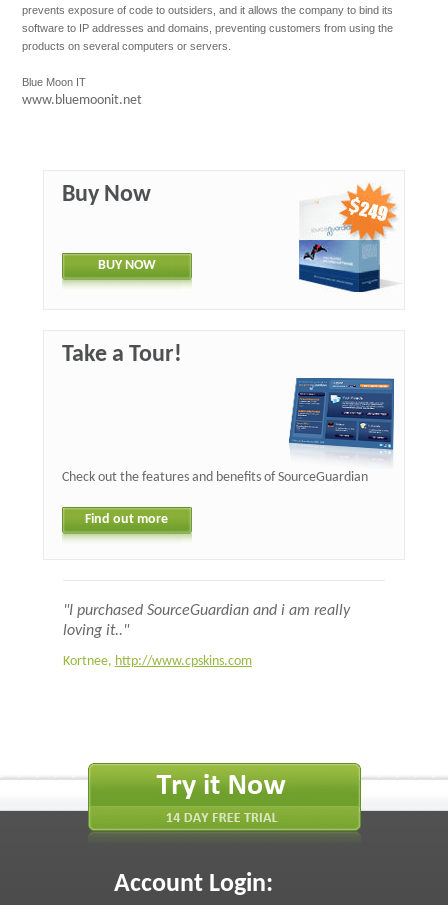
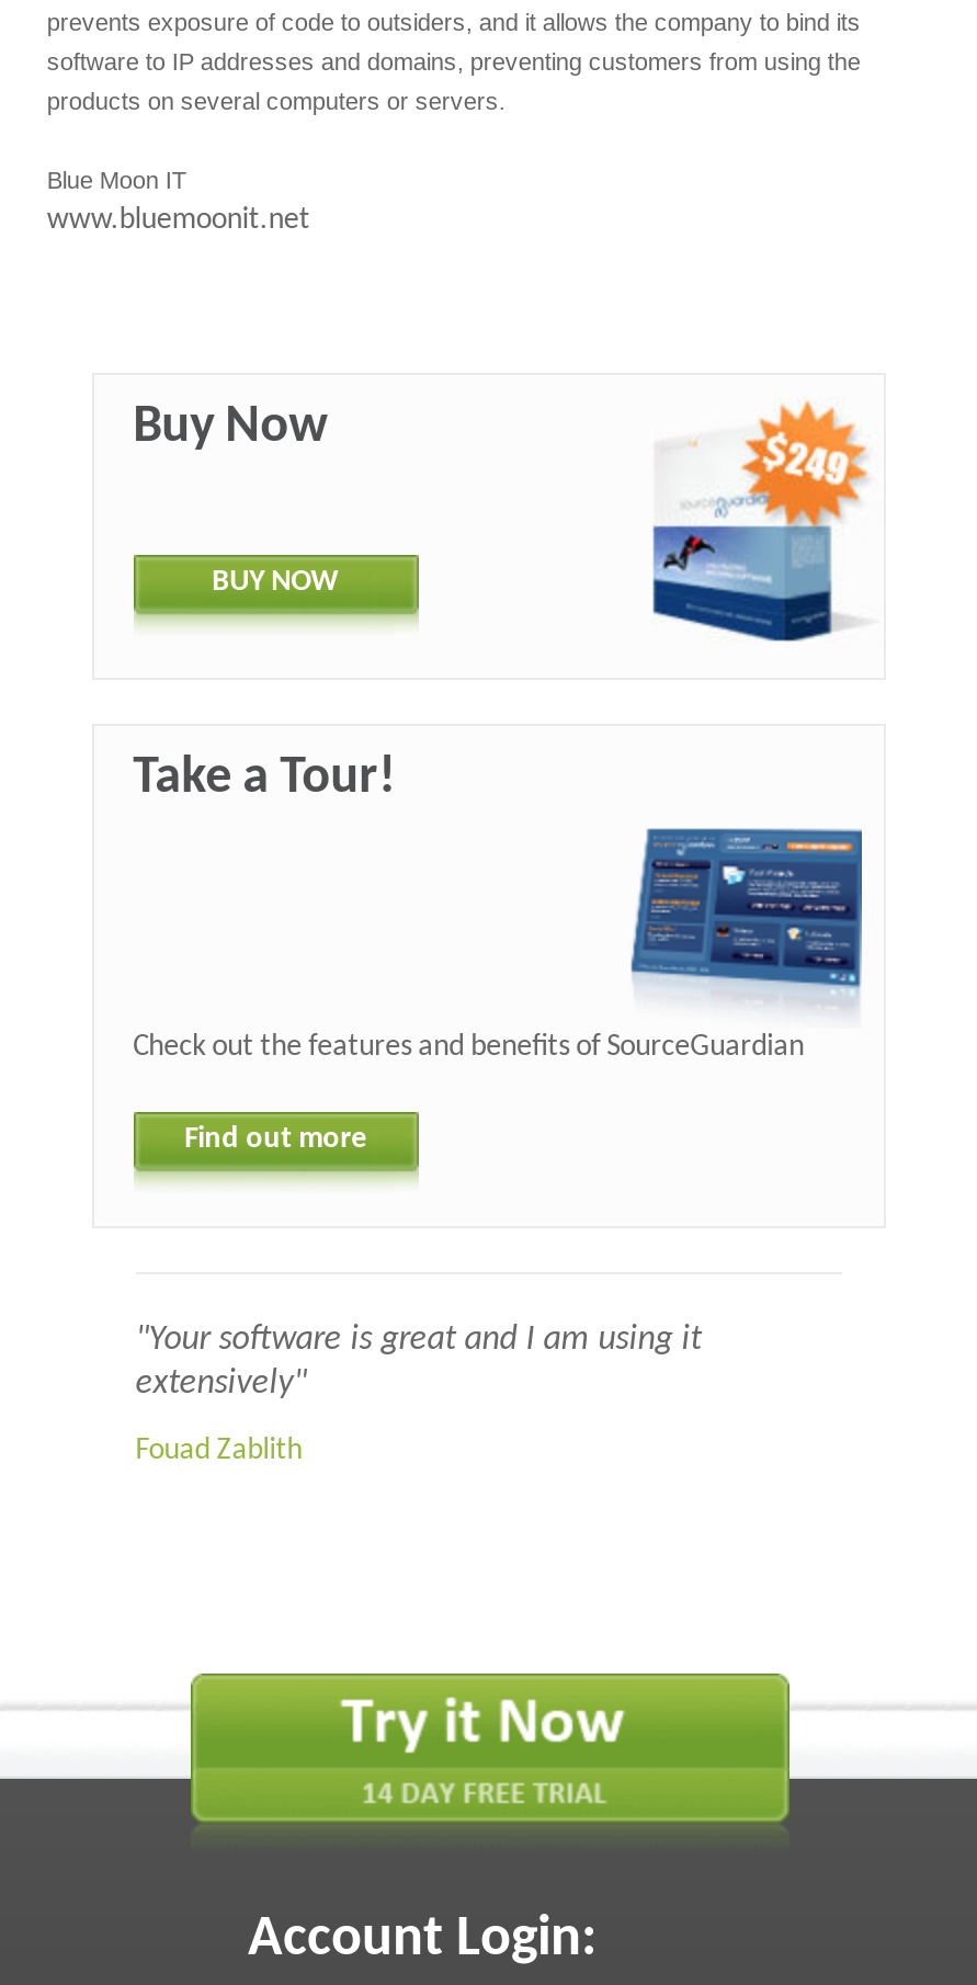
- "I purchased SourceGuardian and i am really
- loving it.."
+ "Your software is great and I am using it
+ extensively"

- Kortnee, http://www.cpskins.com
+ Fouad Zablith
